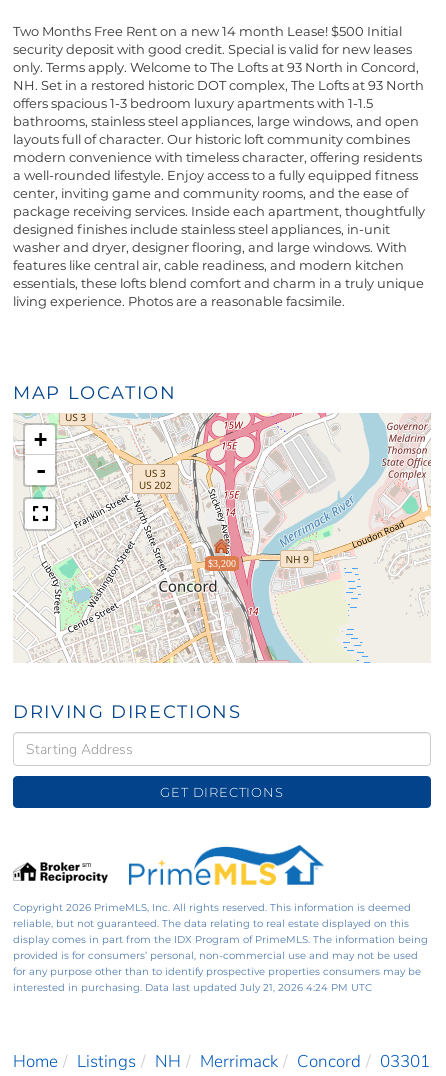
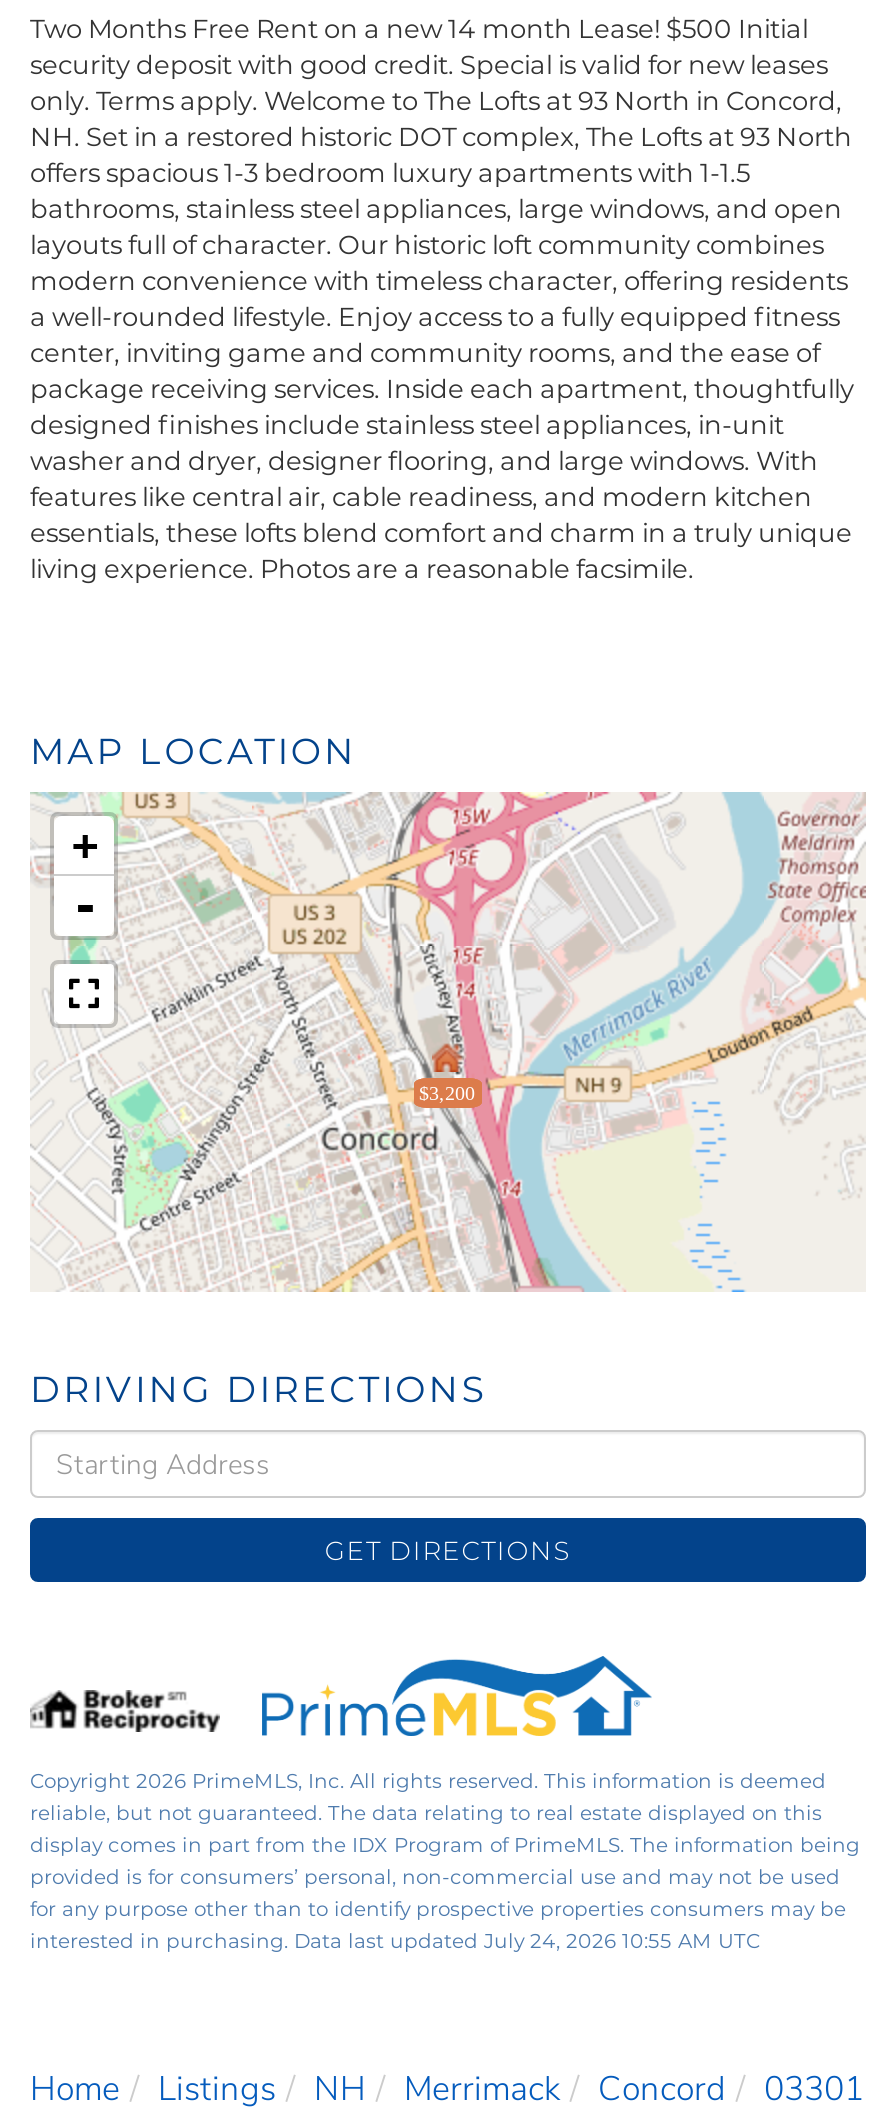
- interested in purchasing. Data last updated July 21, 2026 4:24 PM UTC
+ interested in purchasing. Data last updated July 24, 2026 10:55 AM UTC
